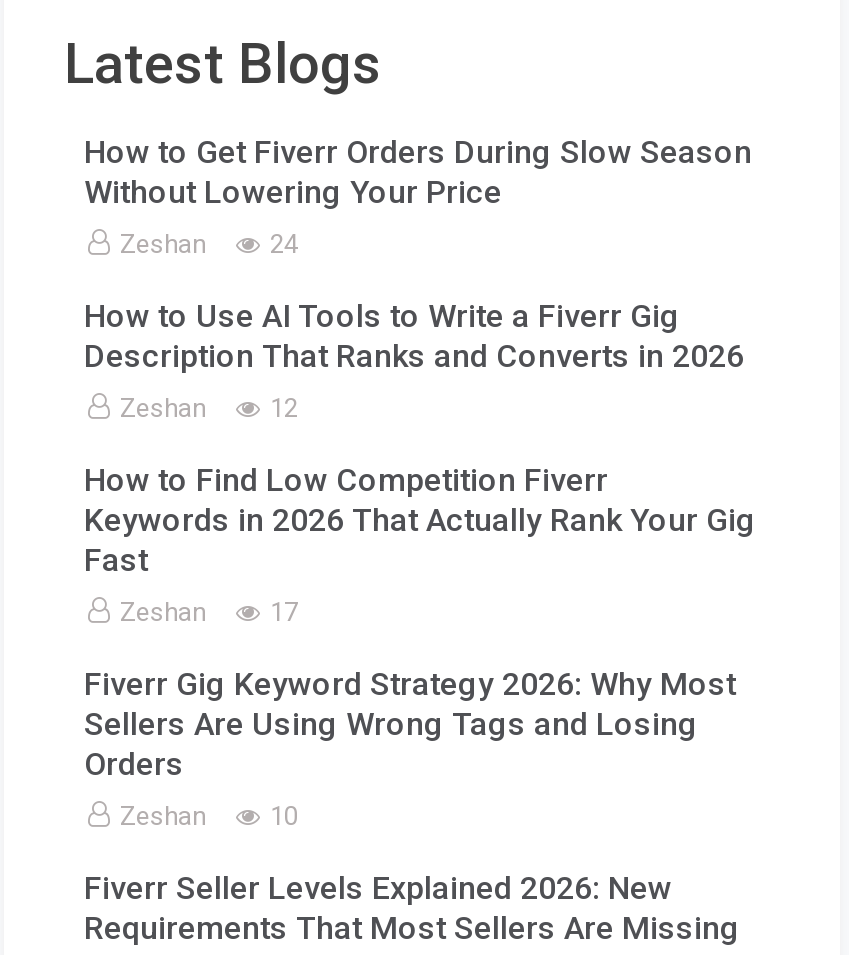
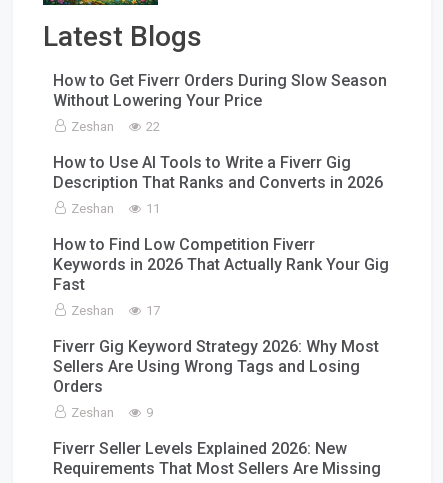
- 24
+ 22

- 12
+ 11

- 10
+ 9
